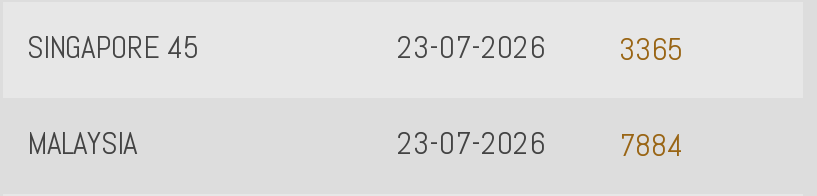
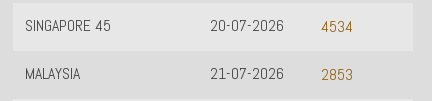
- 23-07-2026
+ 20-07-2026

- 3365
+ 4534

- 23-07-2026
+ 21-07-2026

- 7884
+ 2853
